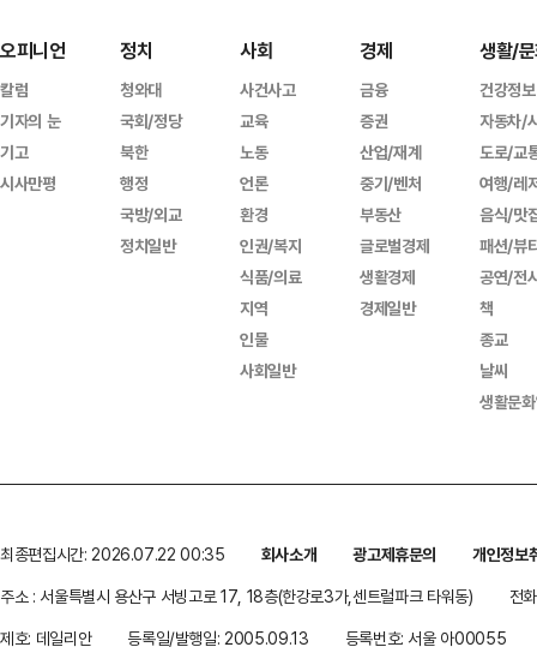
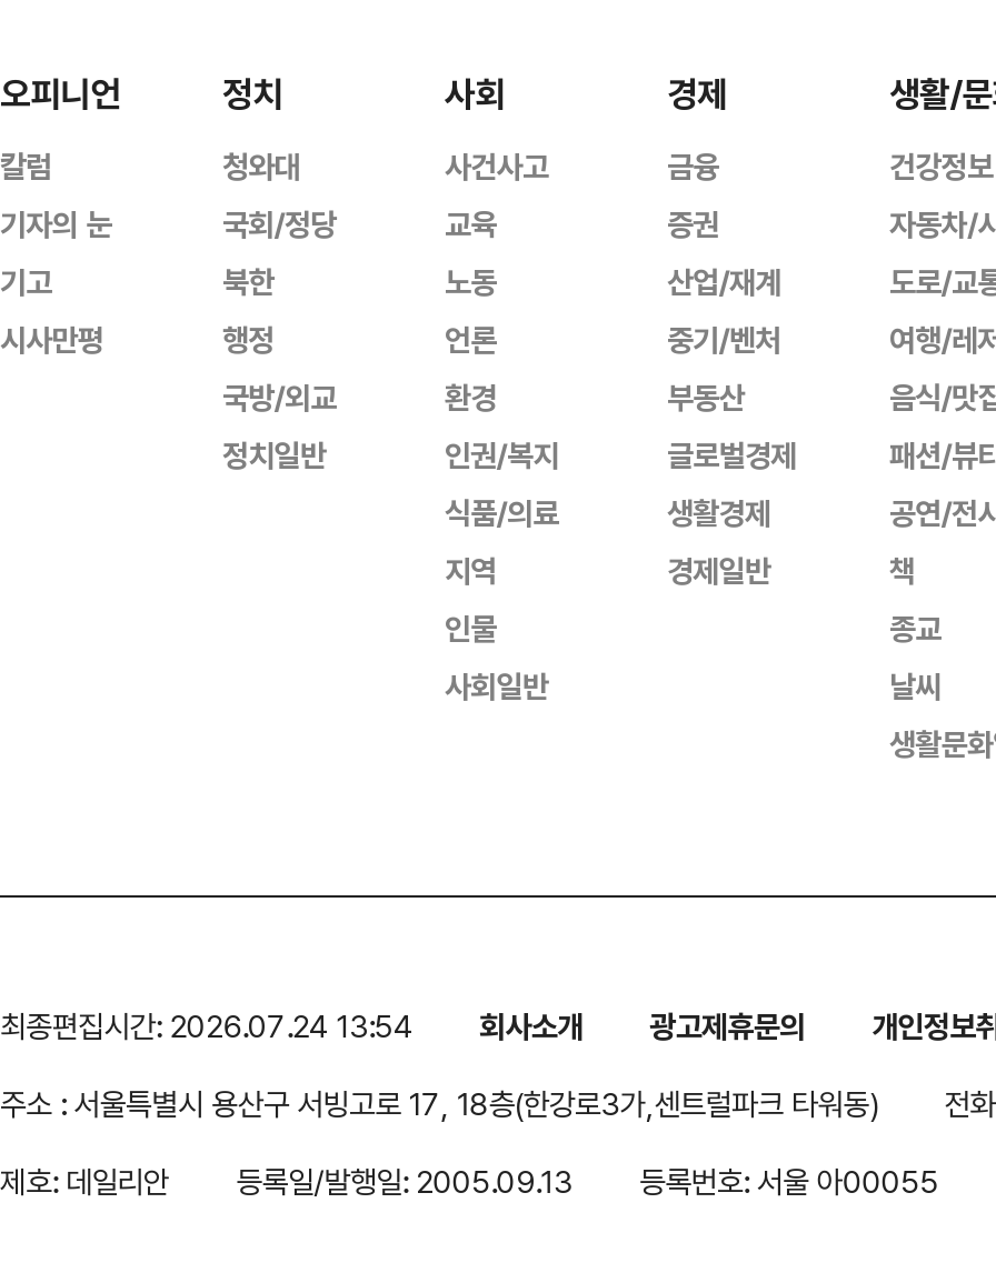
- 최종편집시간: 2026.07.22 00:35
+ 최종편집시간: 2026.07.24 13:54
